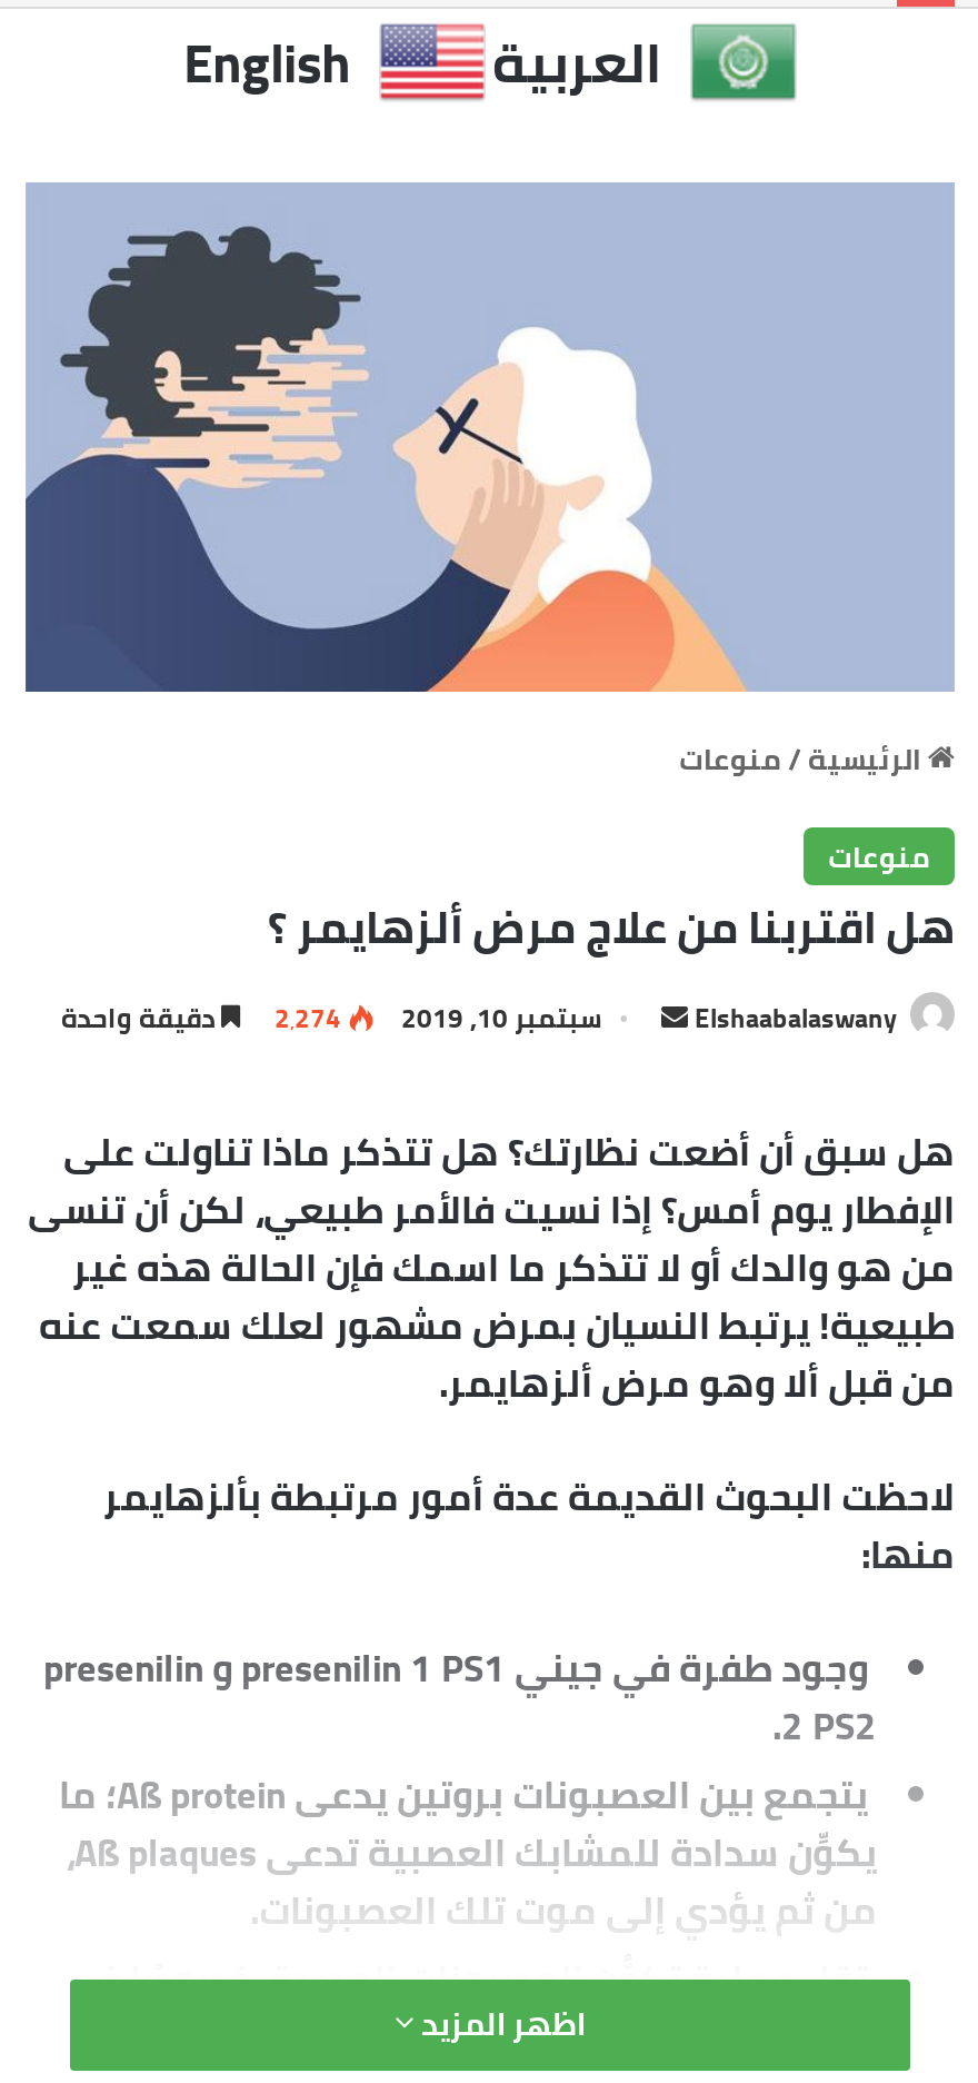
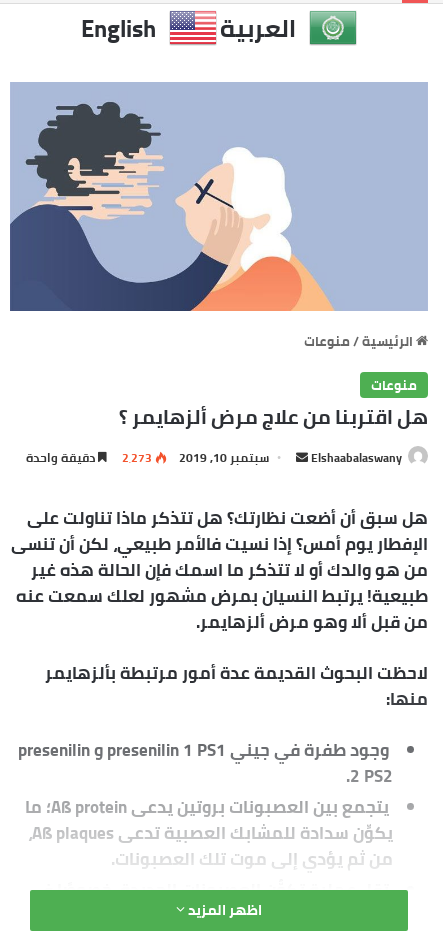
- 2٬274 دقيقة واحدة
+ 2٬273 دقيقة واحدة
